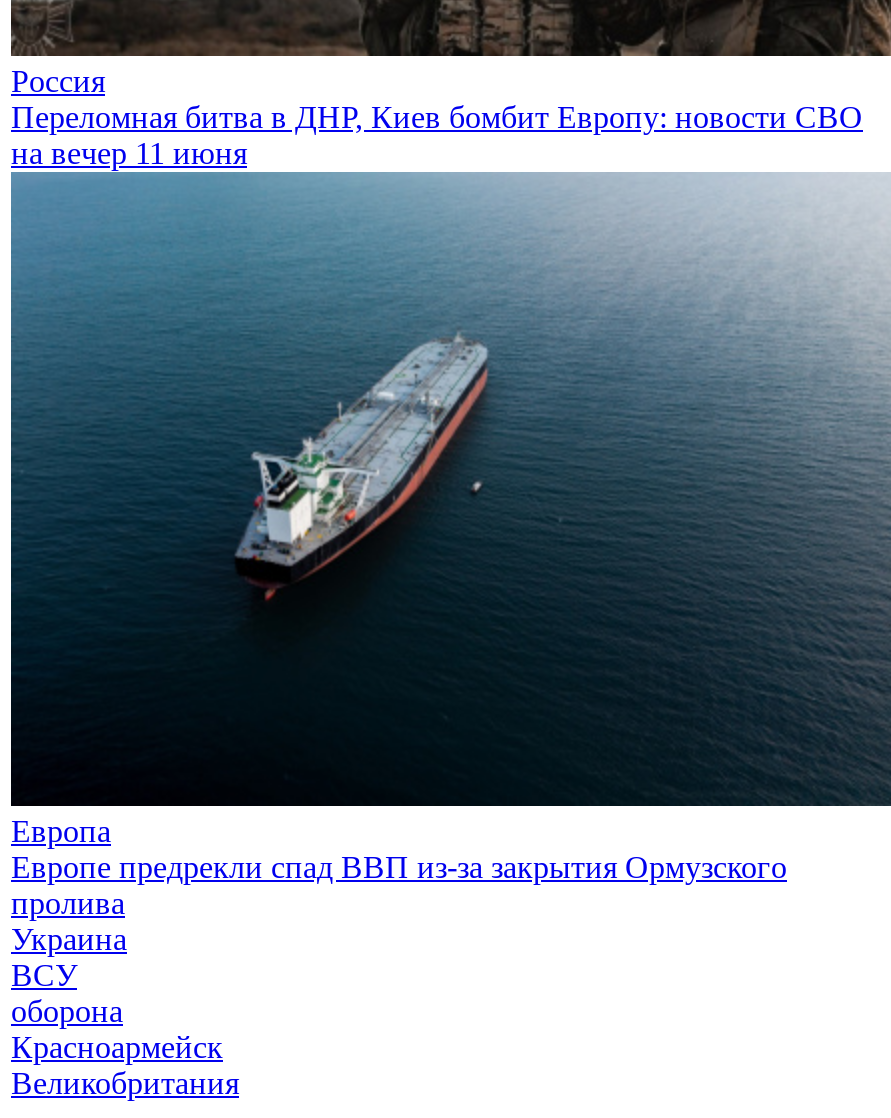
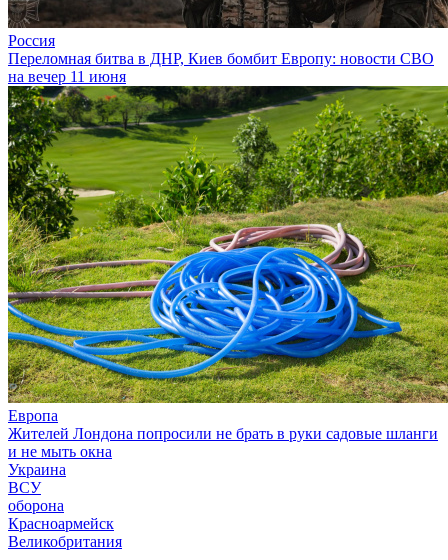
- [image]
- Европе предрекли спад ВВП из-за закрытия Ормузского
- пролива
+ [image]
+ Жителей Лондона попросили не брать в руки садовые шланги
+ и не мыть окна
